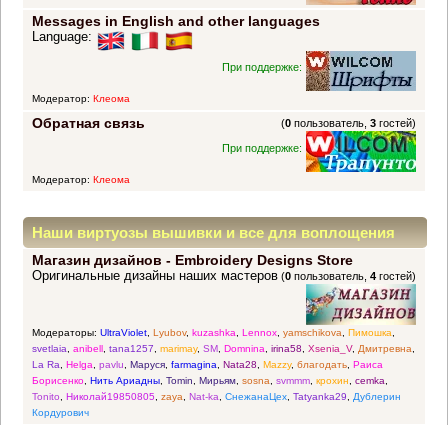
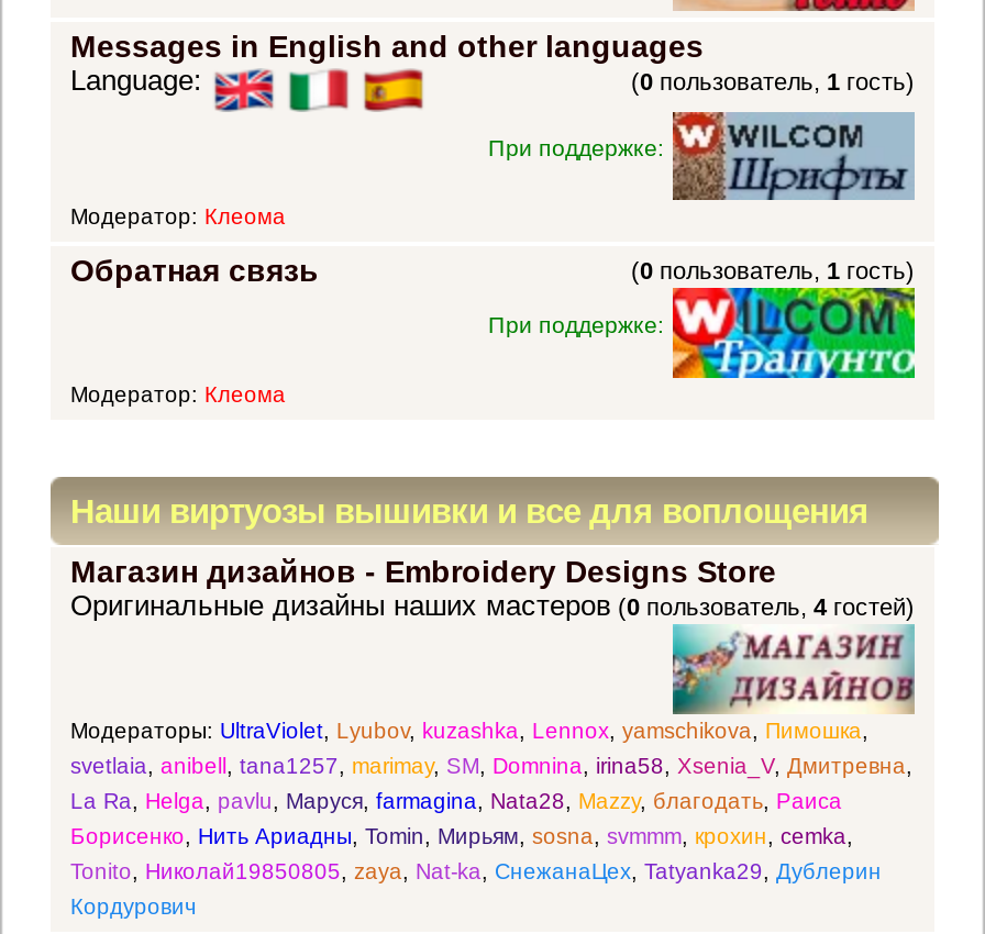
+ (0 пользователь, 1 гость)

- (0 пользователь, 3 гостей)
+ (0 пользователь, 1 гость)
